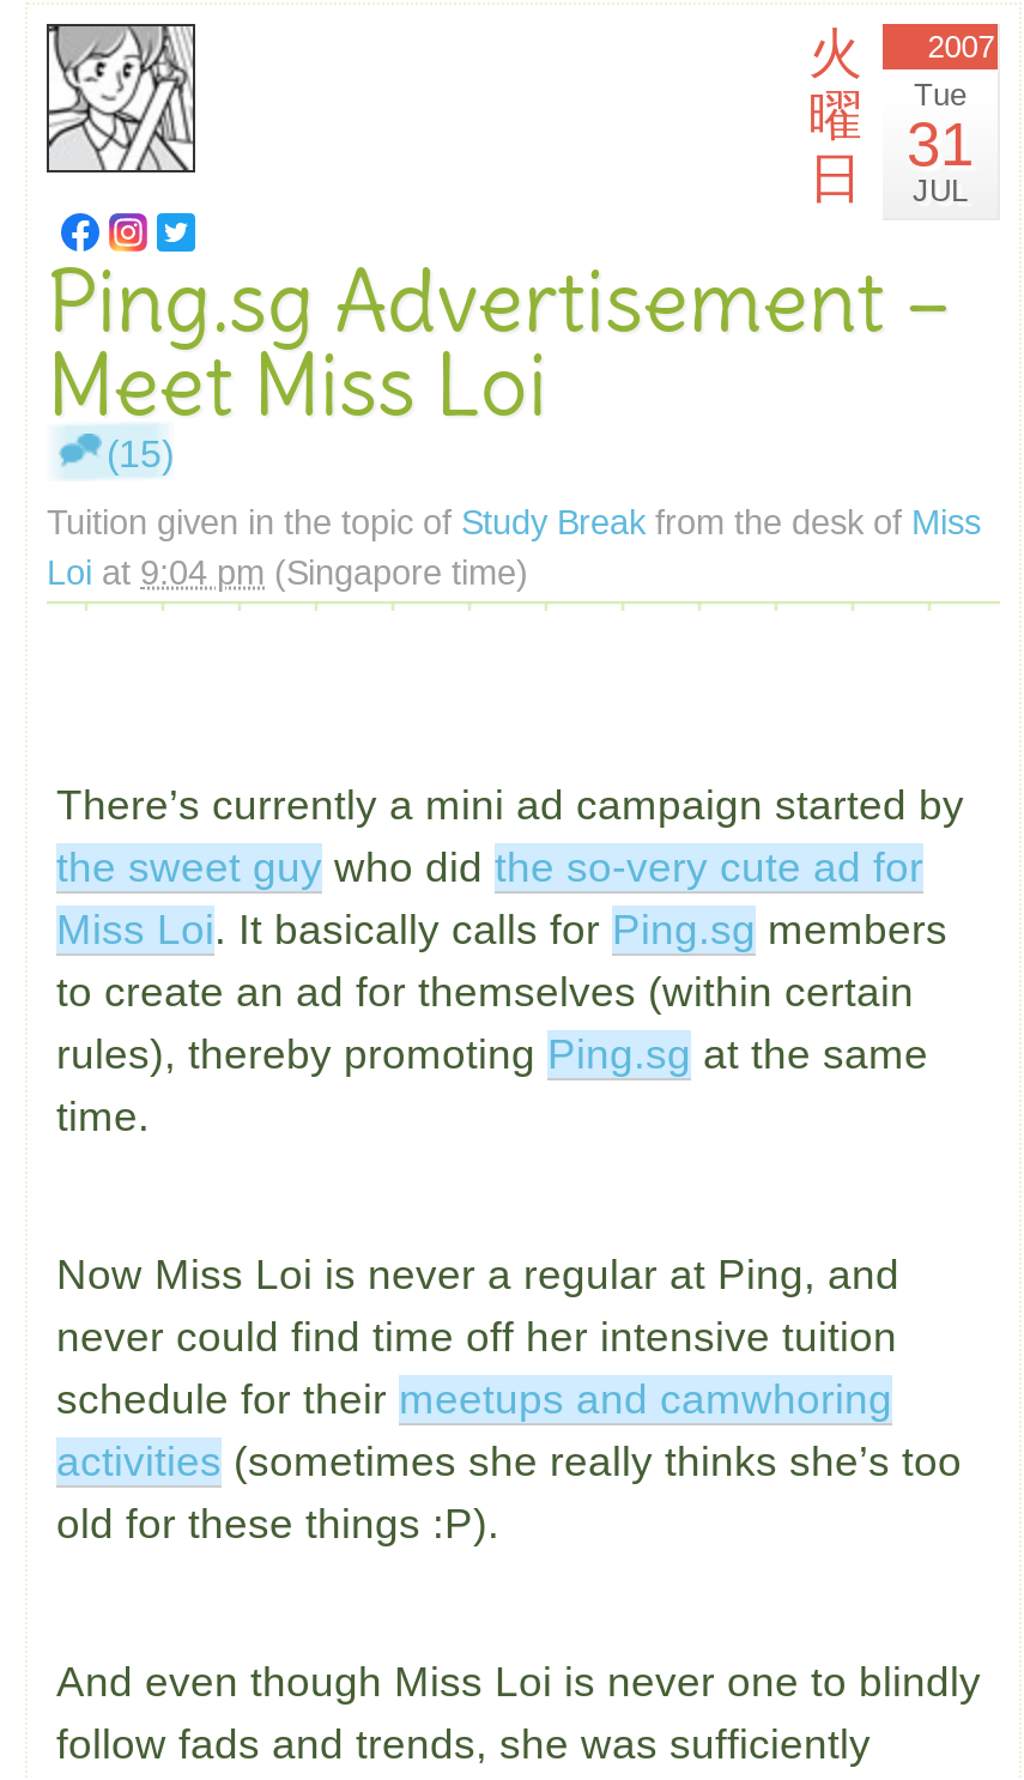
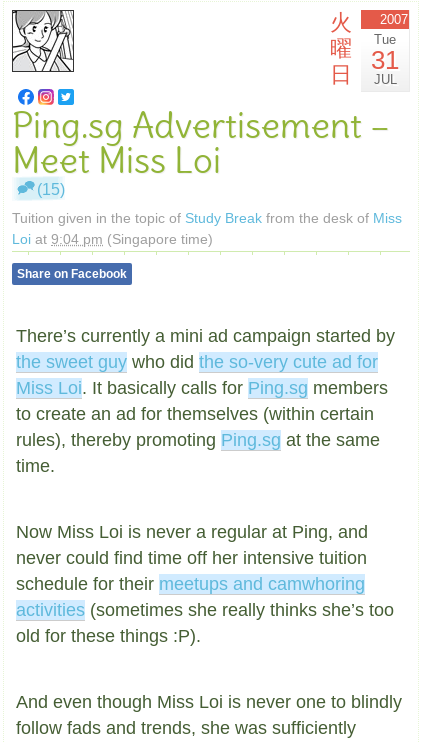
+ Share on Facebook
